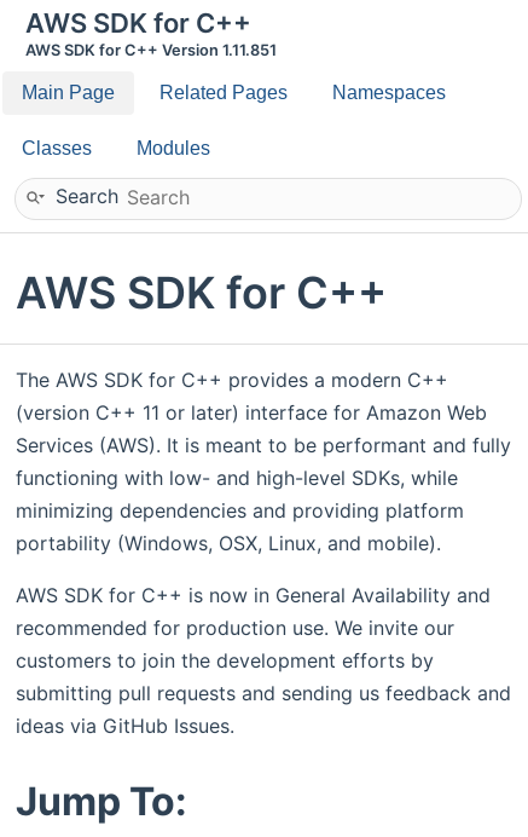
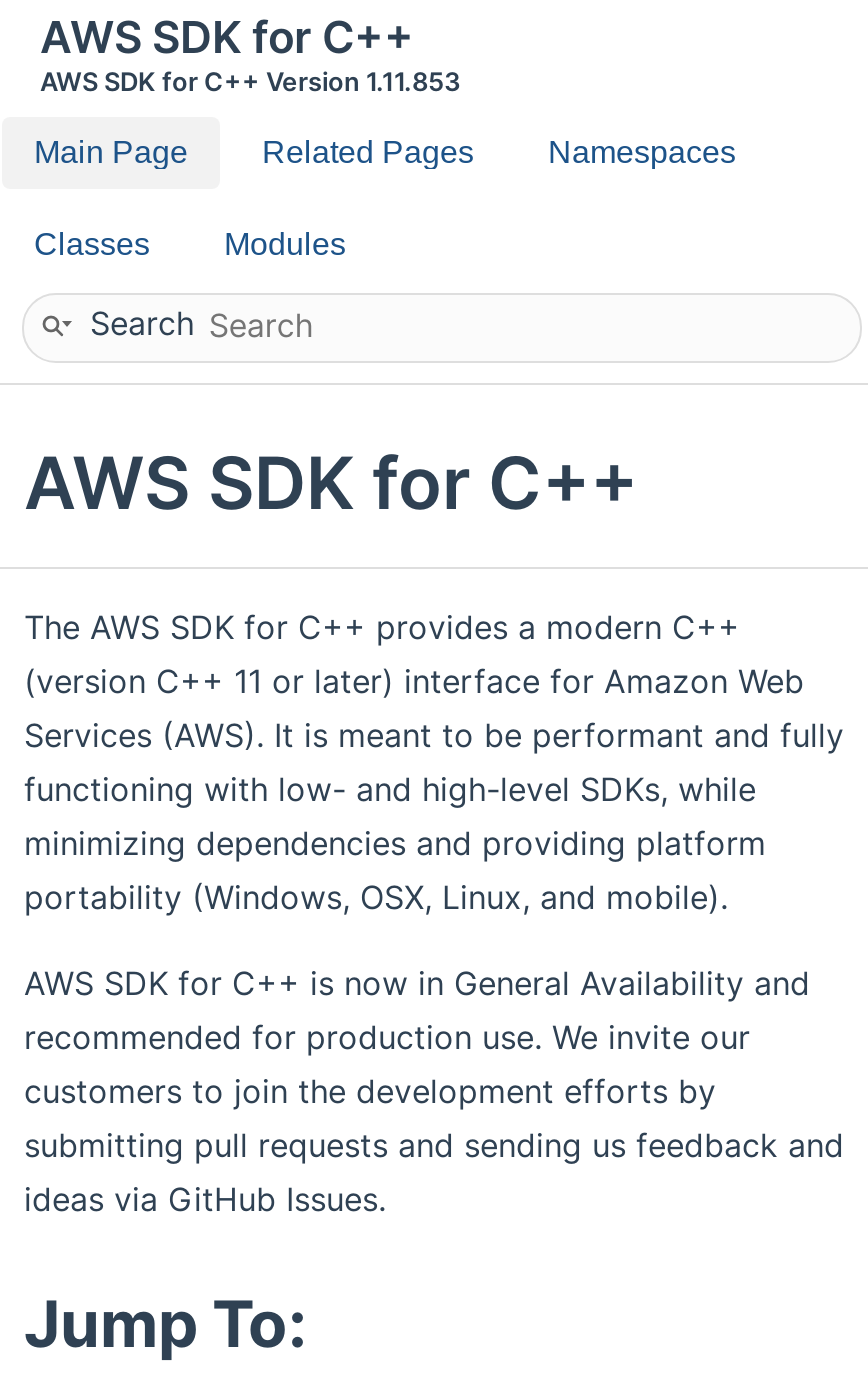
- AWS SDK for C++ Version 1.11.851
+ AWS SDK for C++ Version 1.11.853
